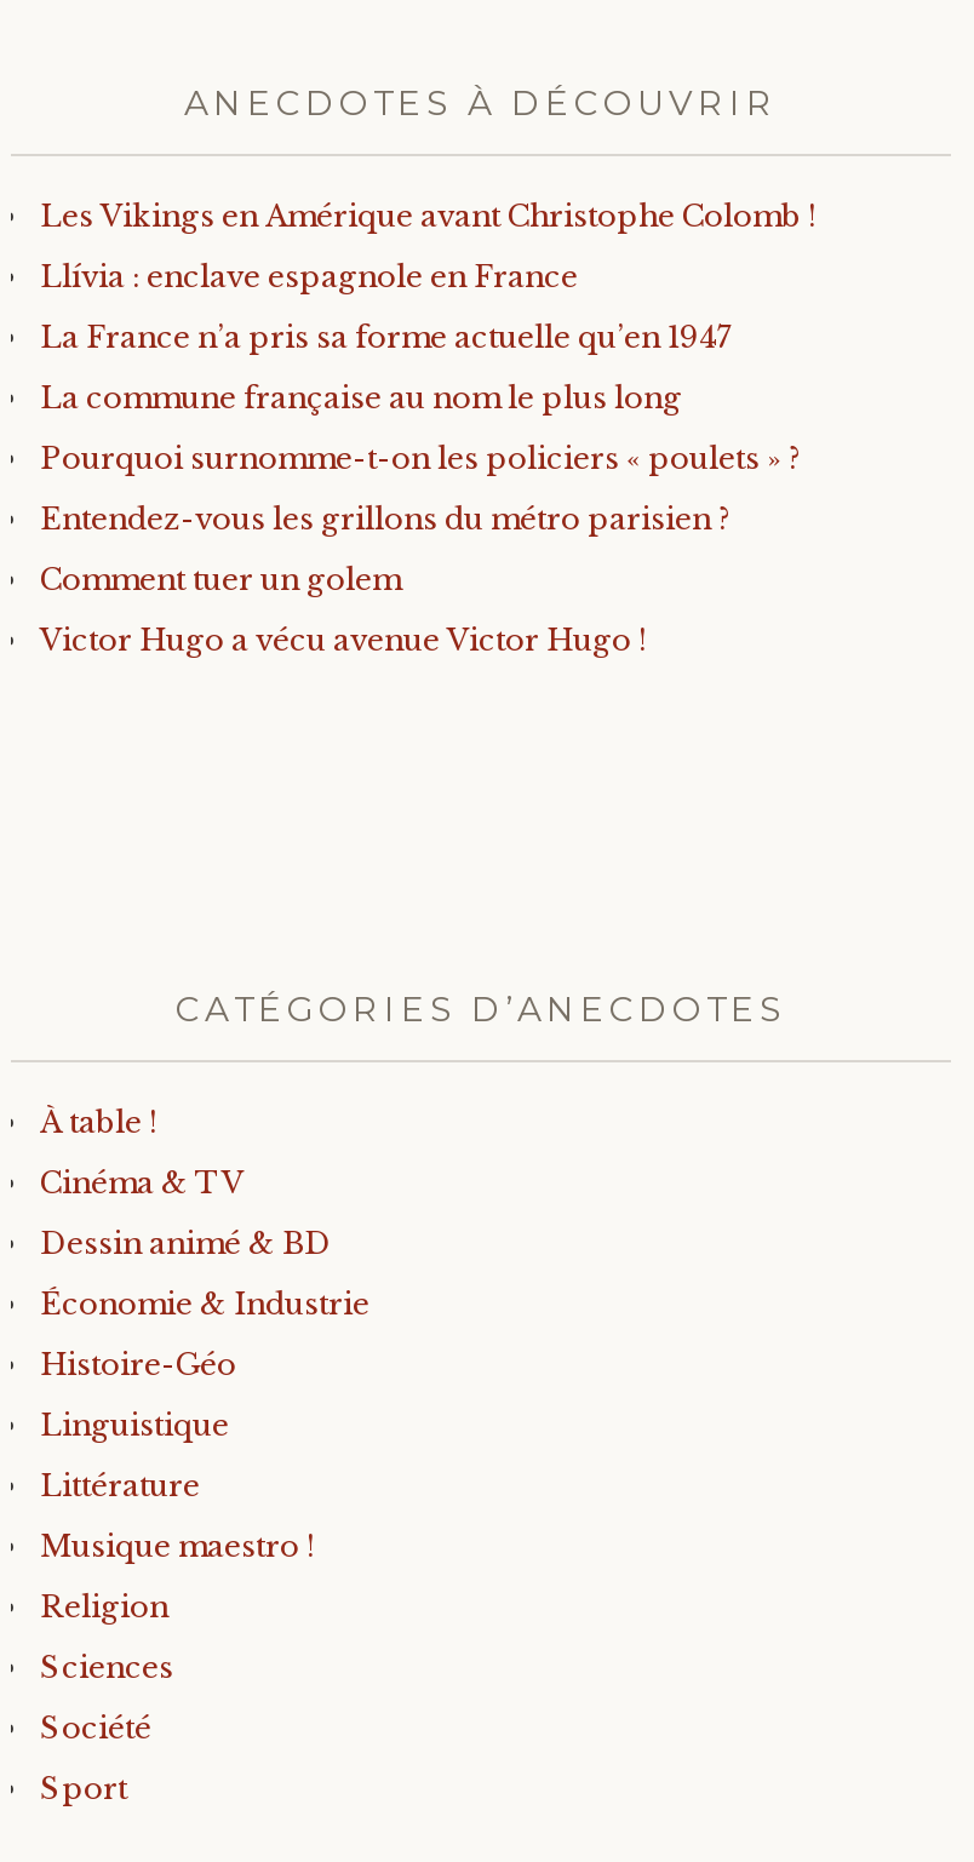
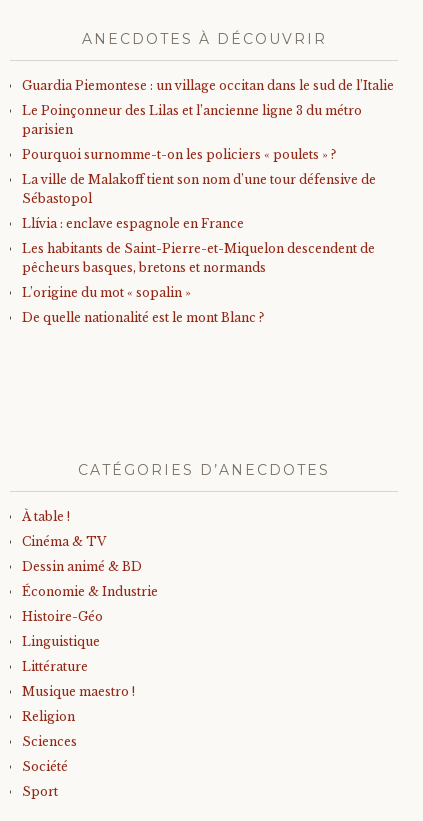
- Les Vikings en Amérique avant Christophe Colomb !
- La France n’a pris sa forme actuelle qu’en 1947
- La commune française au nom le plus long
+ Guardia Piemontese : un village occitan dans le sud de l’Italie
+ Le Poinçonneur des Lilas et l’ancienne ligne 3 du métro
+ parisien

moved down: Llívia : enclave espagnole en France

moved up: Pourquoi surnomme-t-on les policiers « poulets » ?

- Entendez-vous les grillons du métro parisien ?
- Comment tuer un golem
- Victor Hugo a vécu avenue Victor Hugo !
+ La ville de Malakoff tient son nom d’une tour défensive de
+ Sébastopol
+ Les habitants de Saint-Pierre-et-Miquelon descendent de
+ pêcheurs basques, bretons et normands
+ L’origine du mot « sopalin »
+ De quelle nationalité est le mont Blanc ?
